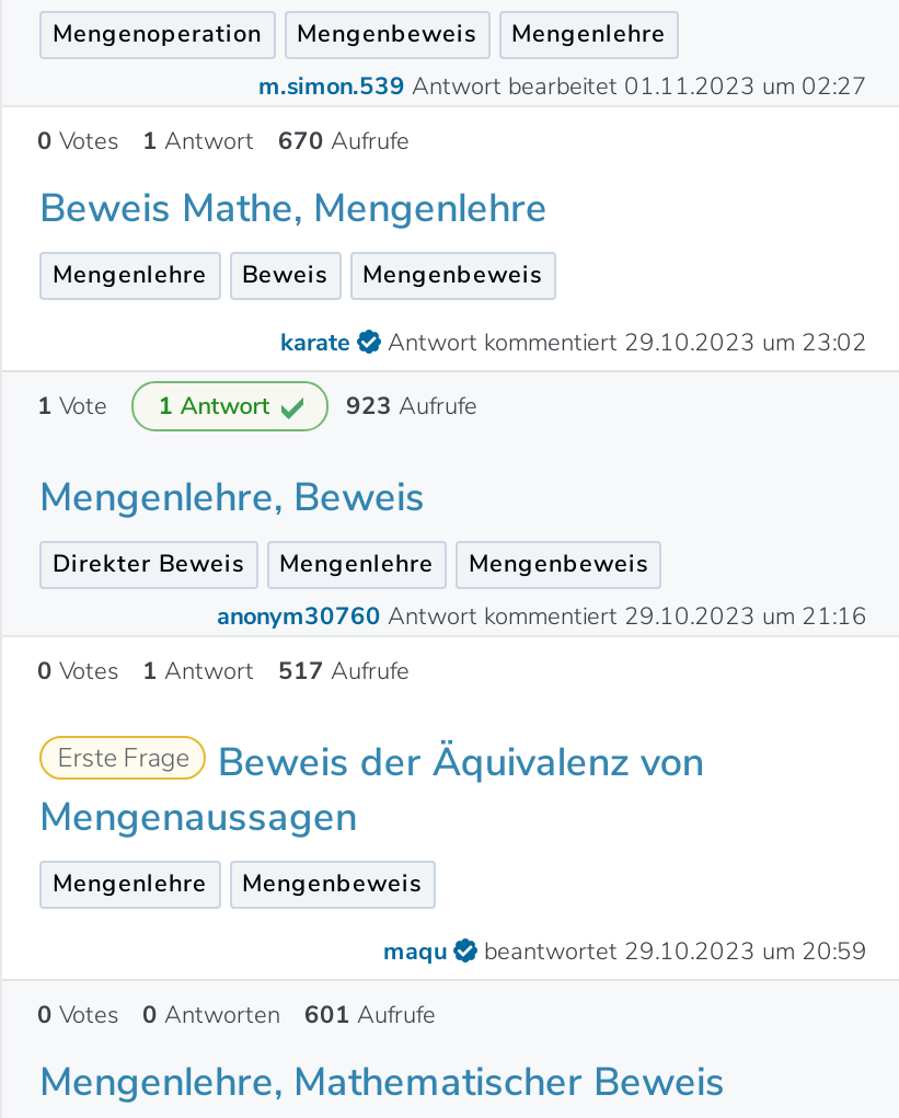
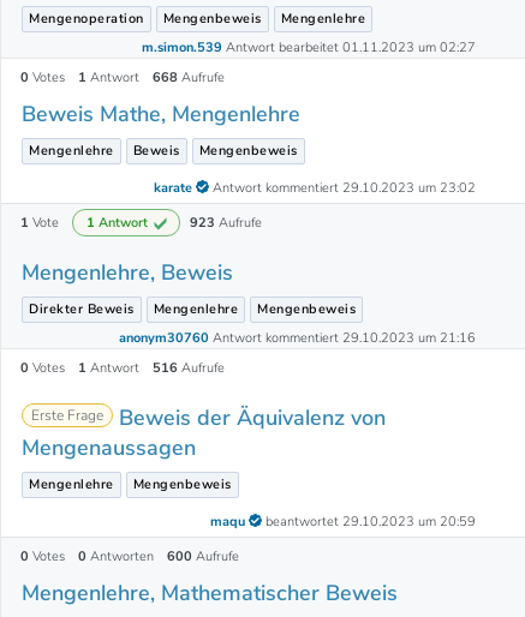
- 0 Votes 1 Antwort 670 Aufrufe
+ 0 Votes 1 Antwort 668 Aufrufe

- 0 Votes 1 Antwort 517 Aufrufe
+ 0 Votes 1 Antwort 516 Aufrufe

- 0 Votes 0 Antworten 601 Aufrufe
+ 0 Votes 0 Antworten 600 Aufrufe
